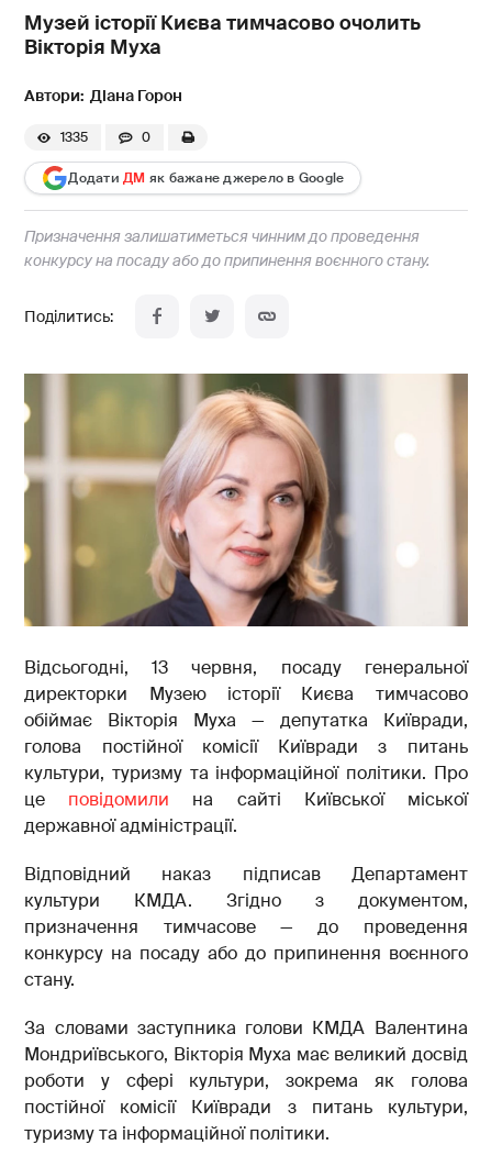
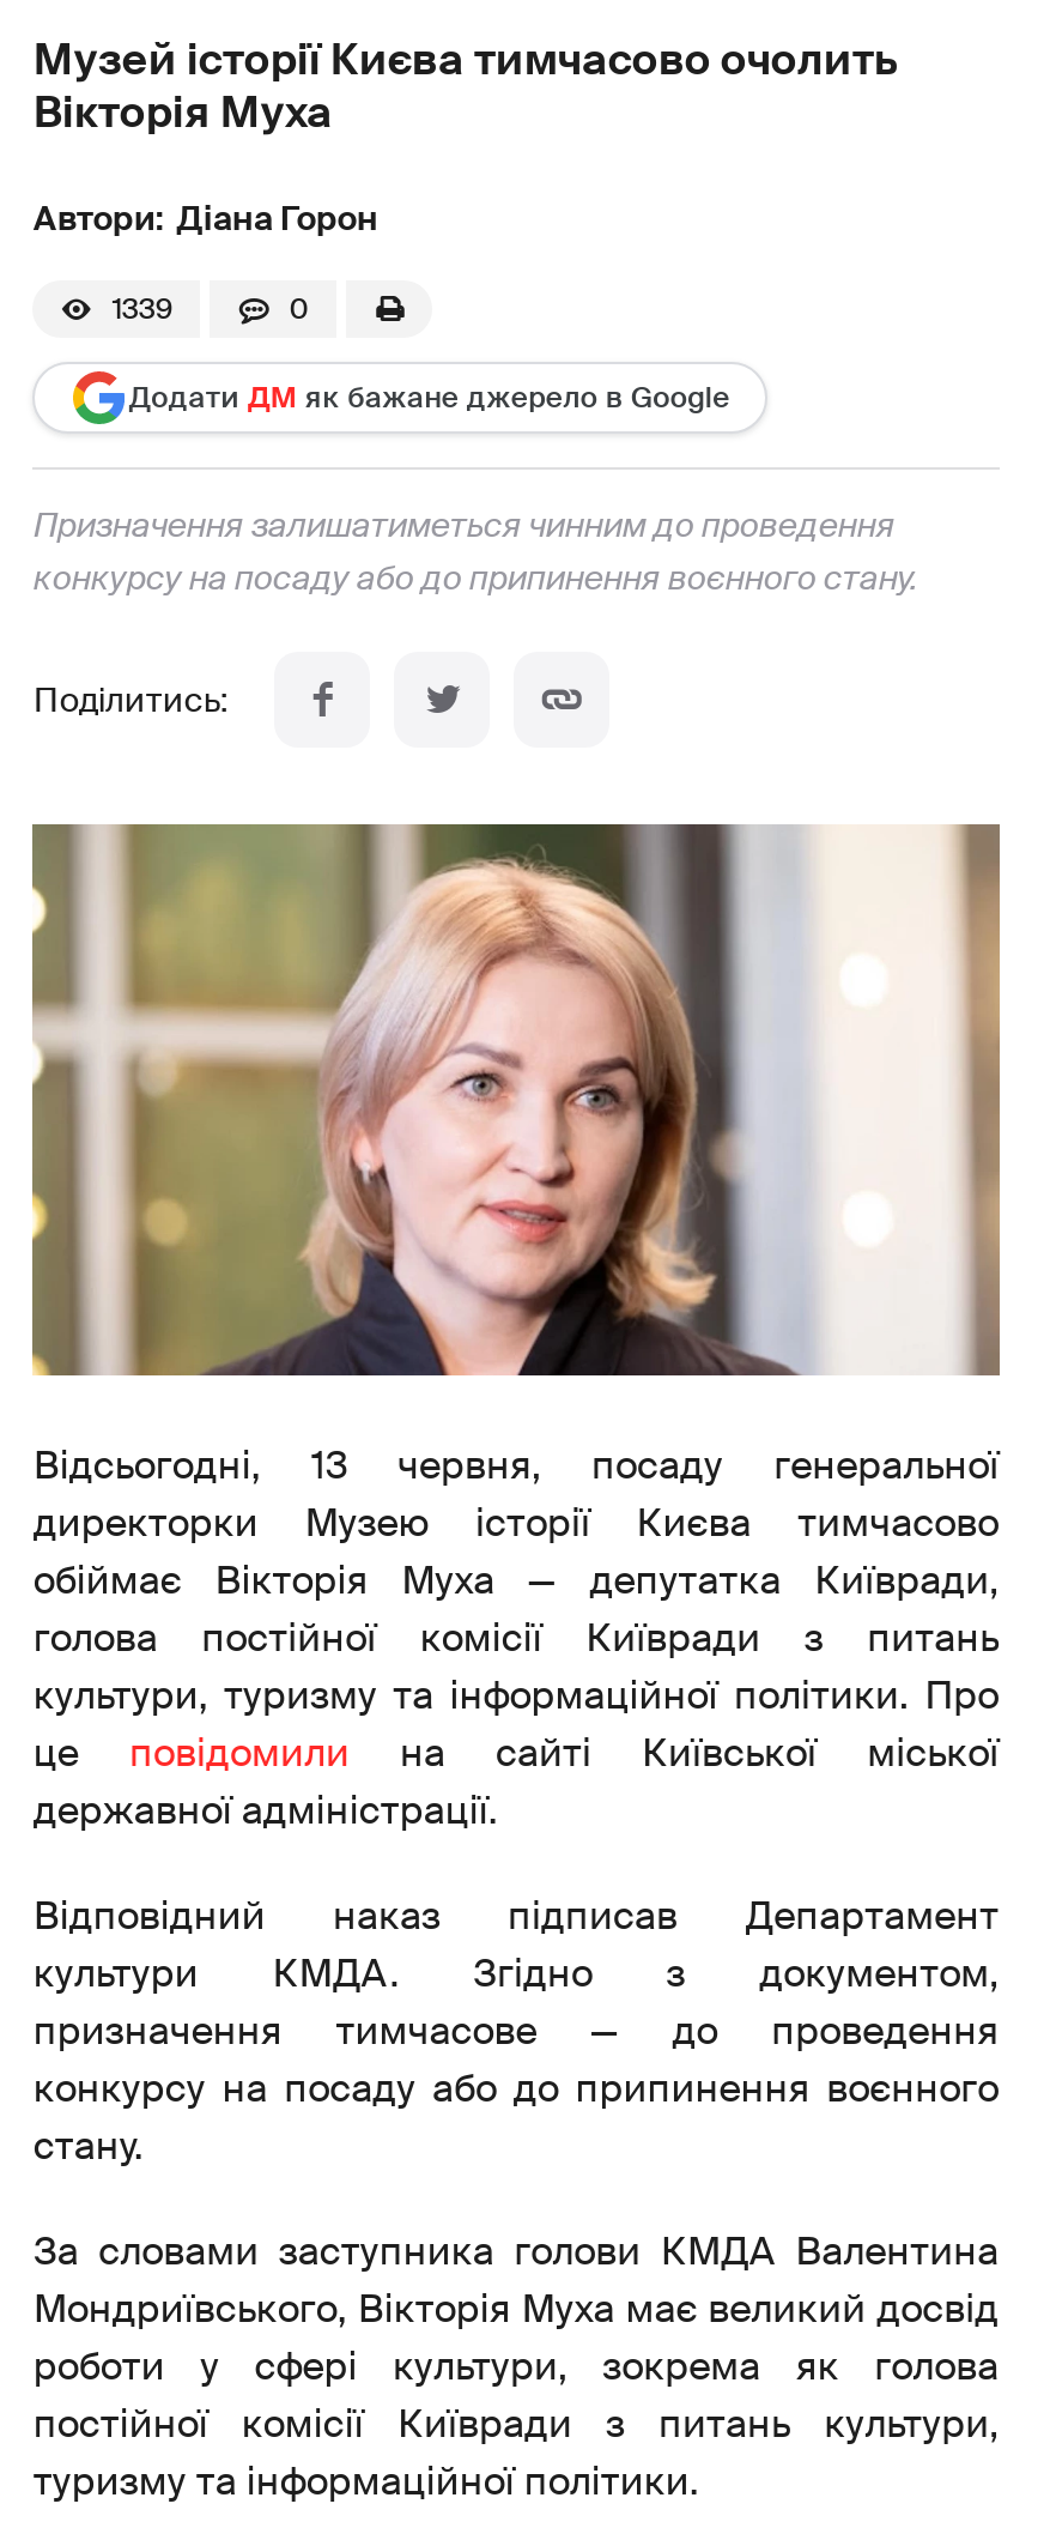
- 1335
+ 1339
